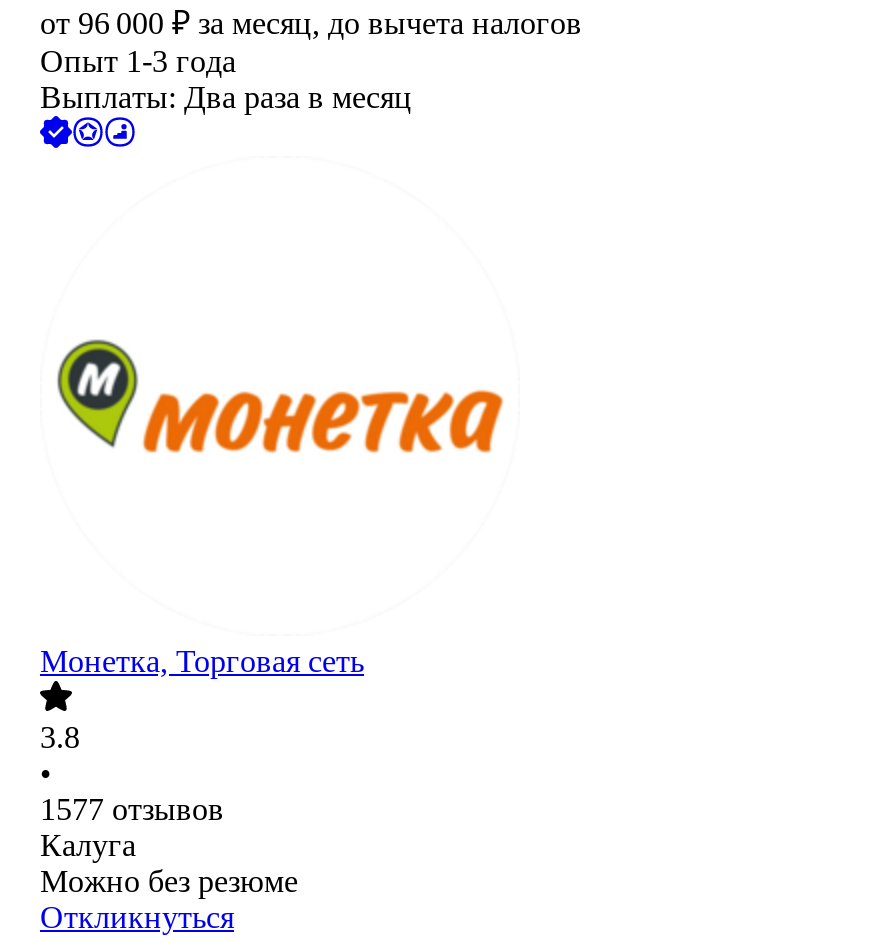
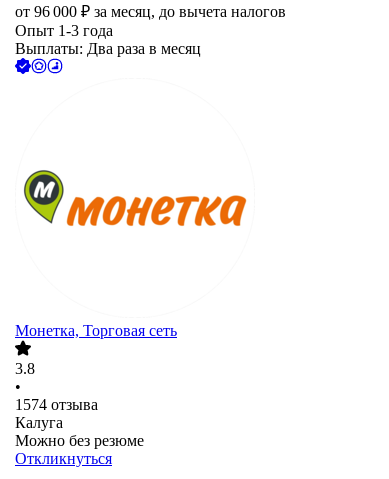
- 1577 отзывов
+ 1574 отзыва
